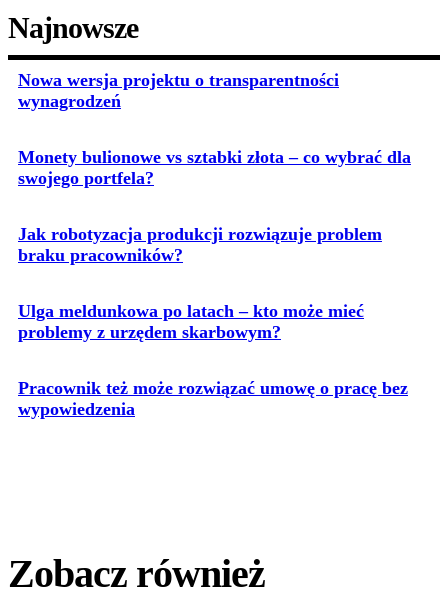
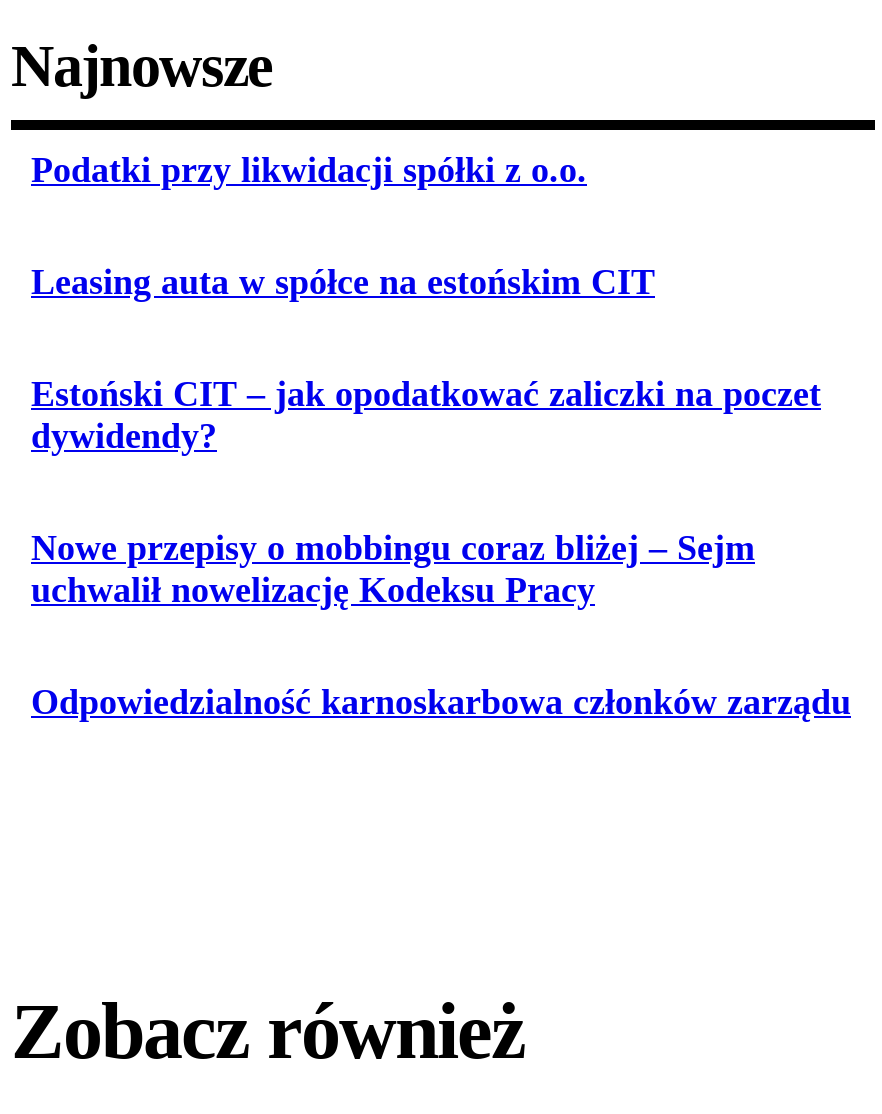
- Nowa wersja projektu o transparentności
- wynagrodzeń
+ Podatki przy likwidacji spółki z o.o.

- Monety bulionowe vs sztabki złota – co wybrać dla
- swojego portfela?
+ Leasing auta w spółce na estońskim CIT

- Jak robotyzacja produkcji rozwiązuje problem
- braku pracowników?
+ Estoński CIT – jak opodatkować zaliczki na poczet
+ dywidendy?

- Ulga meldunkowa po latach – kto może mieć
- problemy z urzędem skarbowym?
+ Nowe przepisy o mobbingu coraz bliżej – Sejm
+ uchwalił nowelizację Kodeksu Pracy

- Pracownik też może rozwiązać umowę o pracę bez
- wypowiedzenia
+ Odpowiedzialność karnoskarbowa członków zarządu
